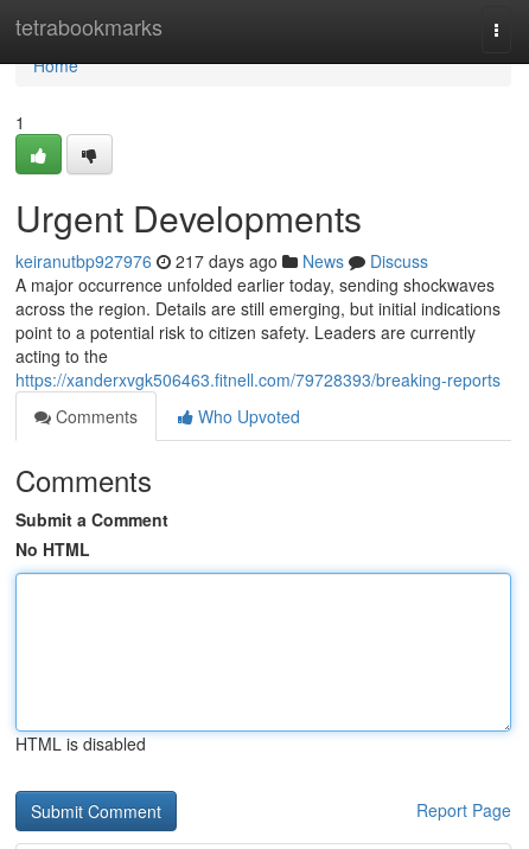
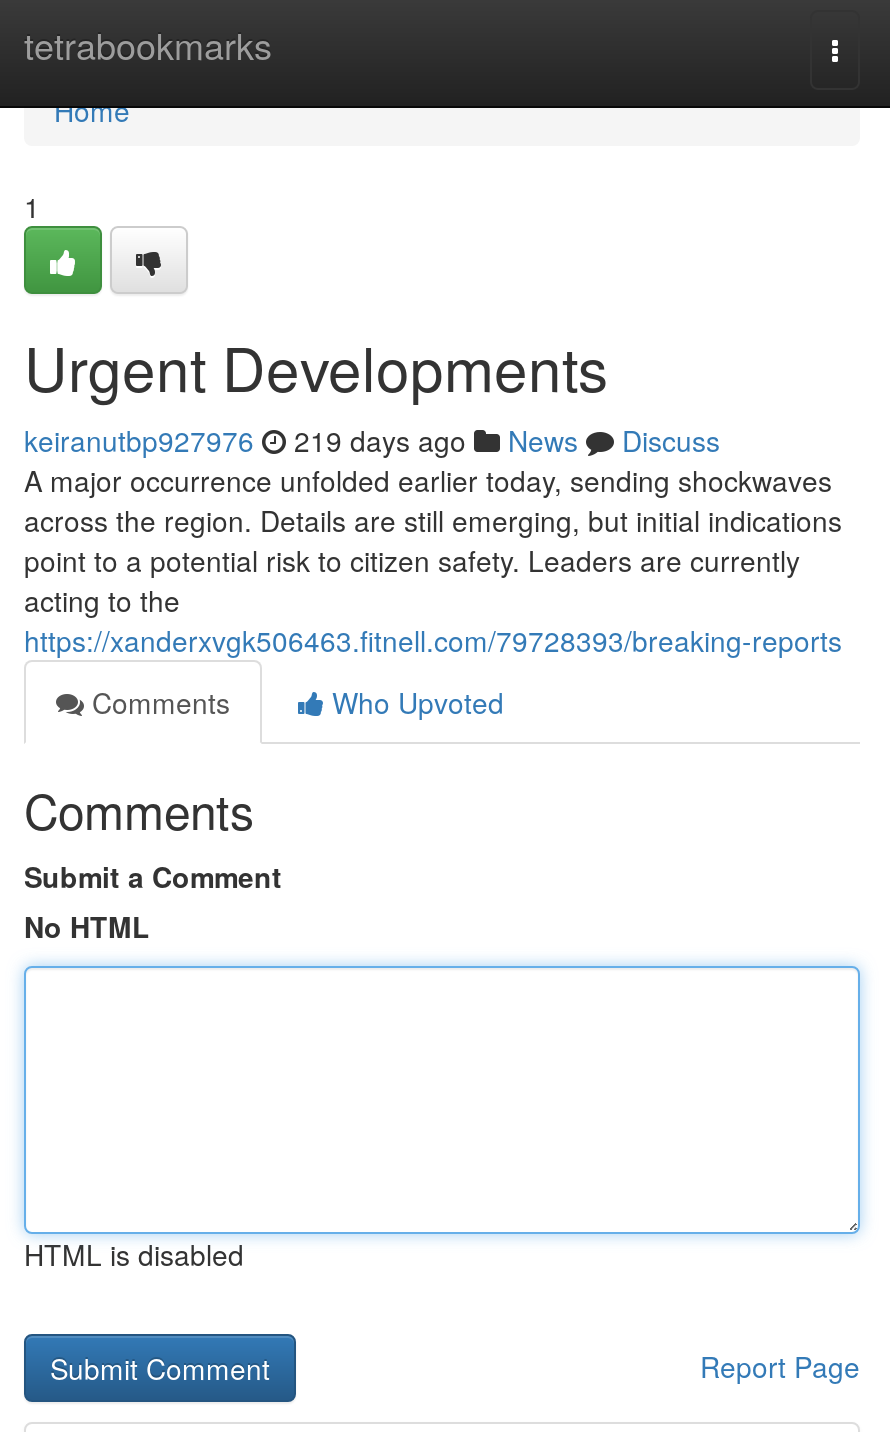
- keiranutbp927976 217 days ago News Discuss
+ keiranutbp927976 219 days ago News Discuss
